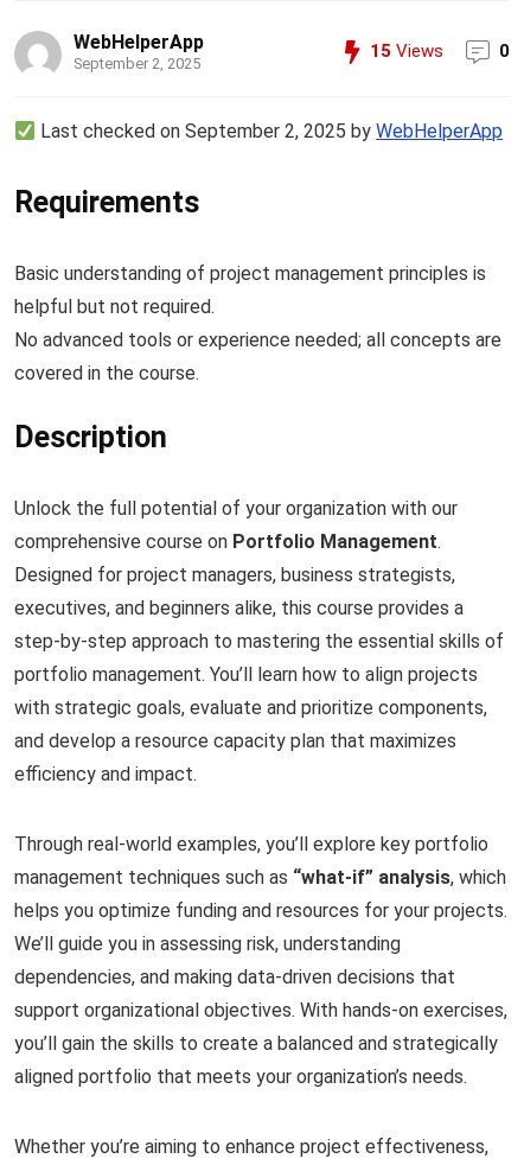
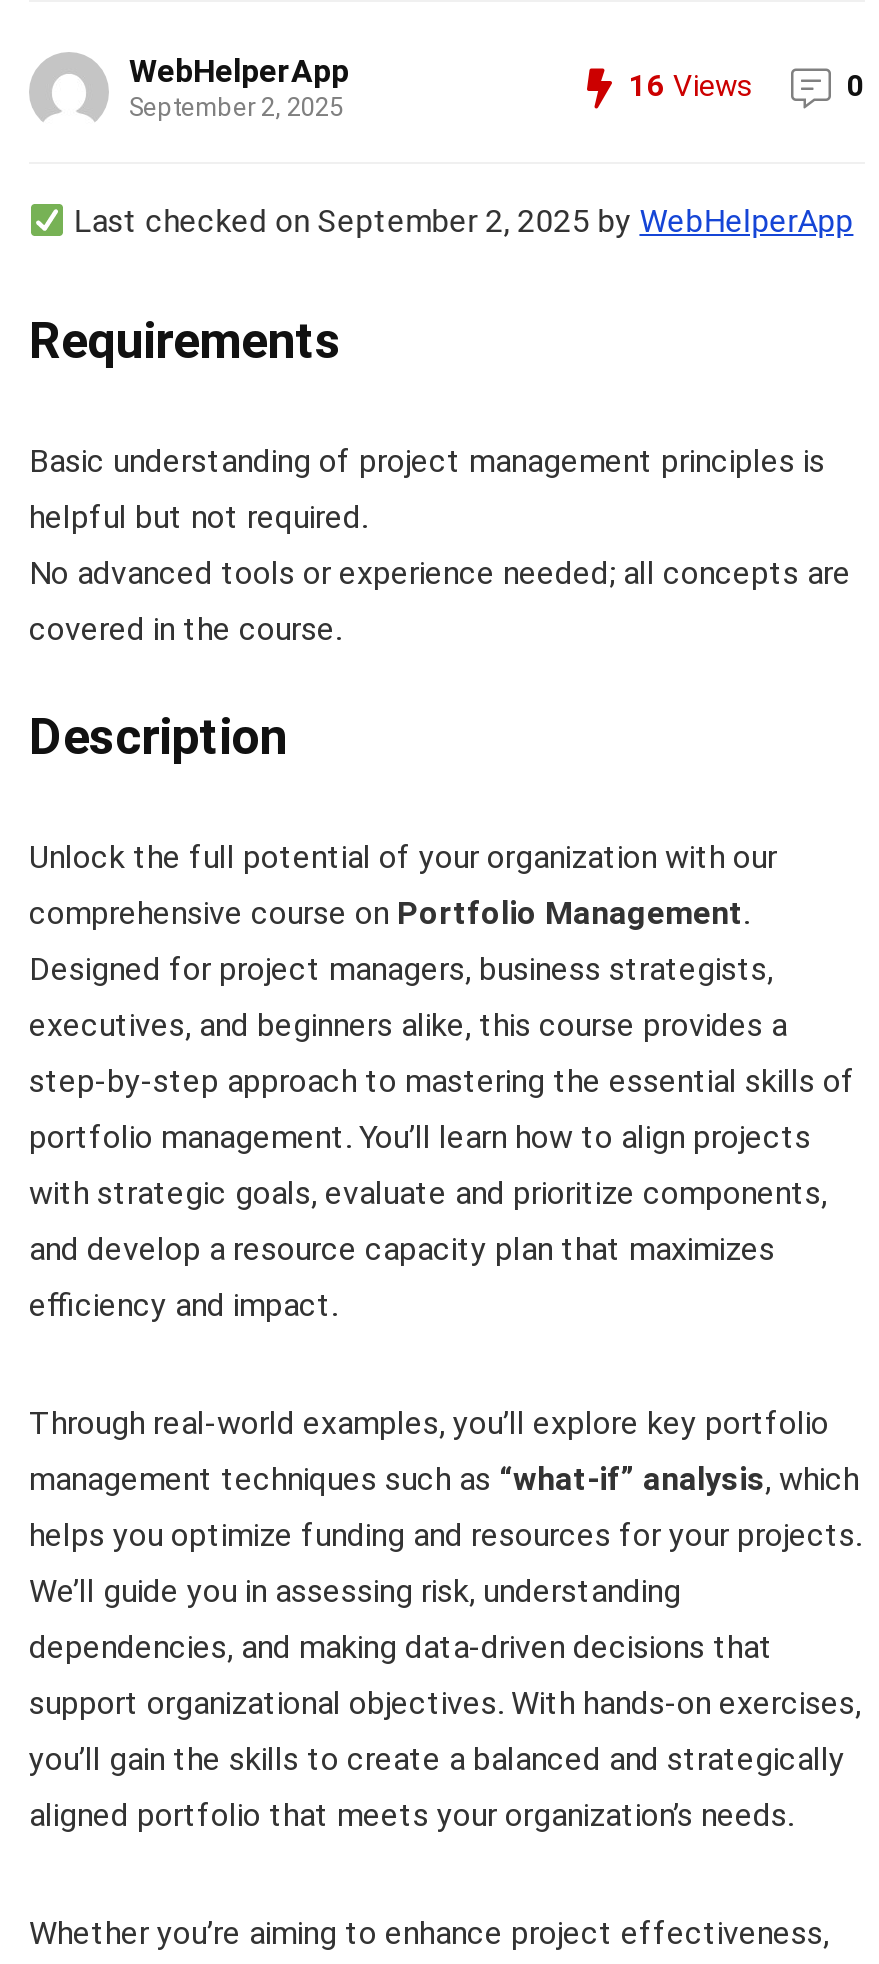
- 15 Views
+ 16 Views
